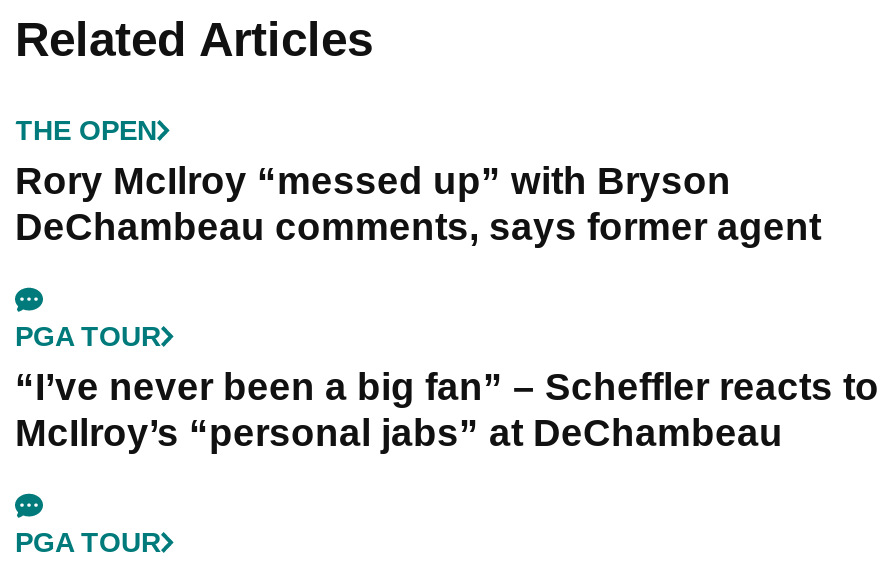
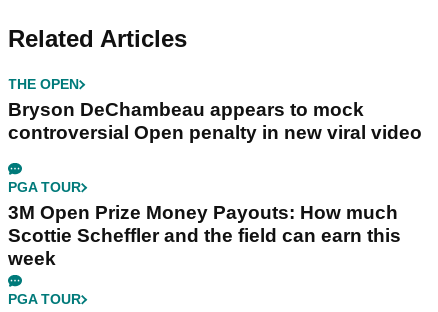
- Rory McIlroy “messed up” with Bryson
- DeChambeau comments, says former agent
+ Bryson DeChambeau appears to mock
+ controversial Open penalty in new viral video

- “I’ve never been a big fan” – Scheffler reacts to
- McIlroy’s “personal jabs” at DeChambeau
+ 3M Open Prize Money Payouts: How much
+ Scottie Scheffler and the field can earn this
+ week
